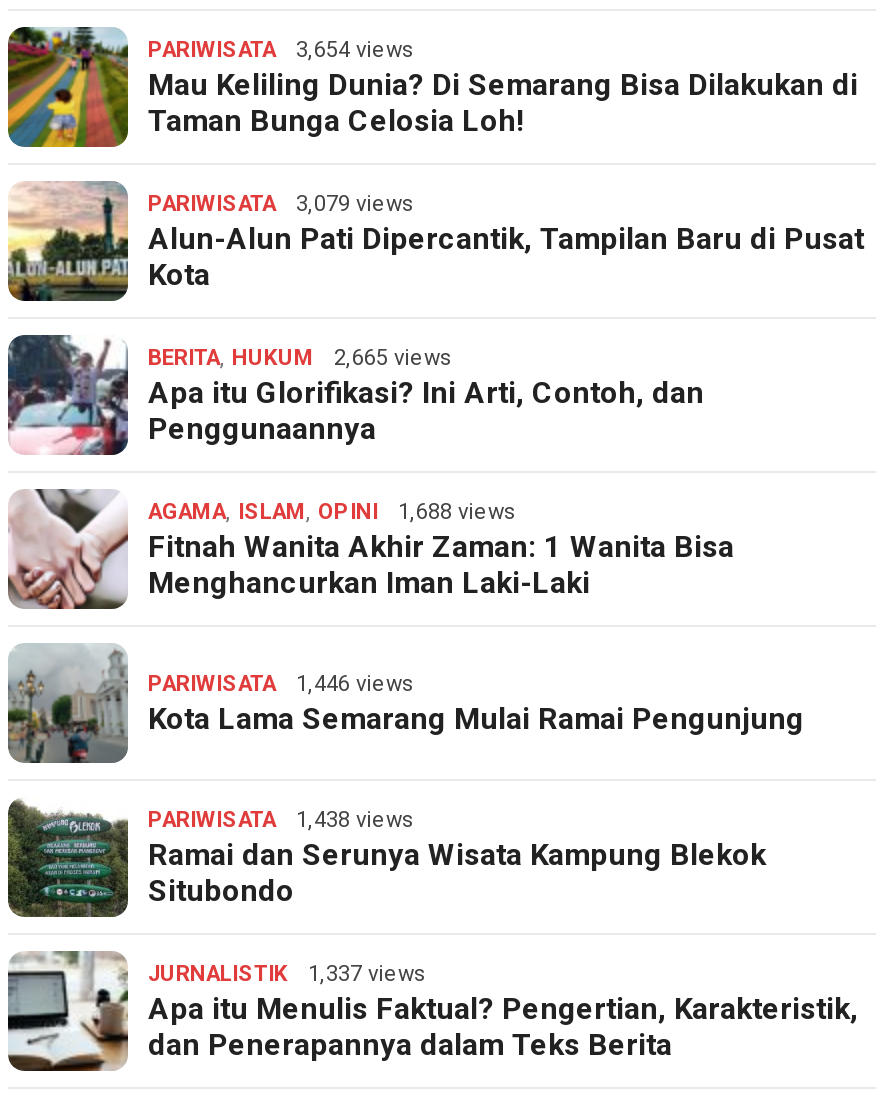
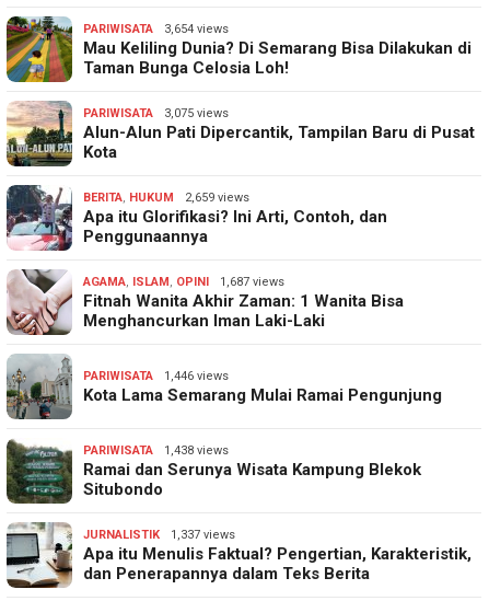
- PARIWISATA 3,079 views
+ PARIWISATA 3,075 views

- BERITA, HUKUM 2,665 views
+ BERITA, HUKUM 2,659 views

- AGAMA, ISLAM, OPINI 1,688 views
+ AGAMA, ISLAM, OPINI 1,687 views
